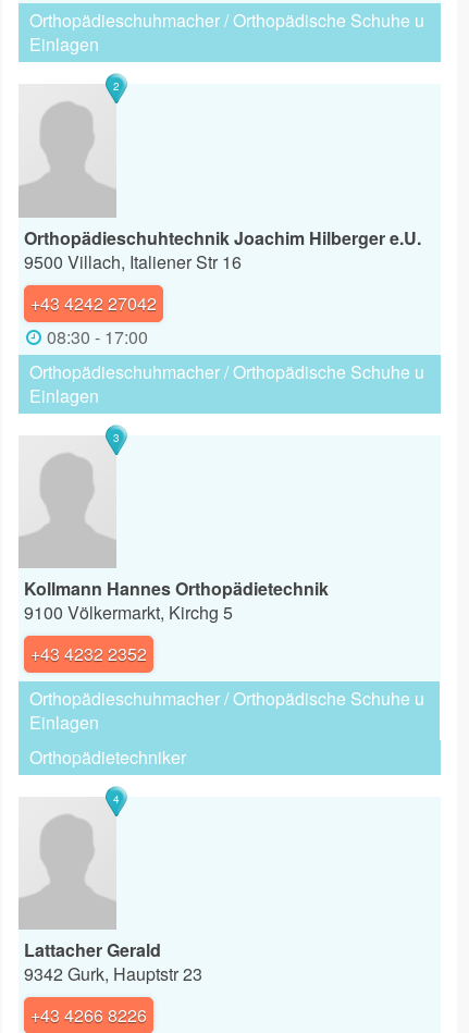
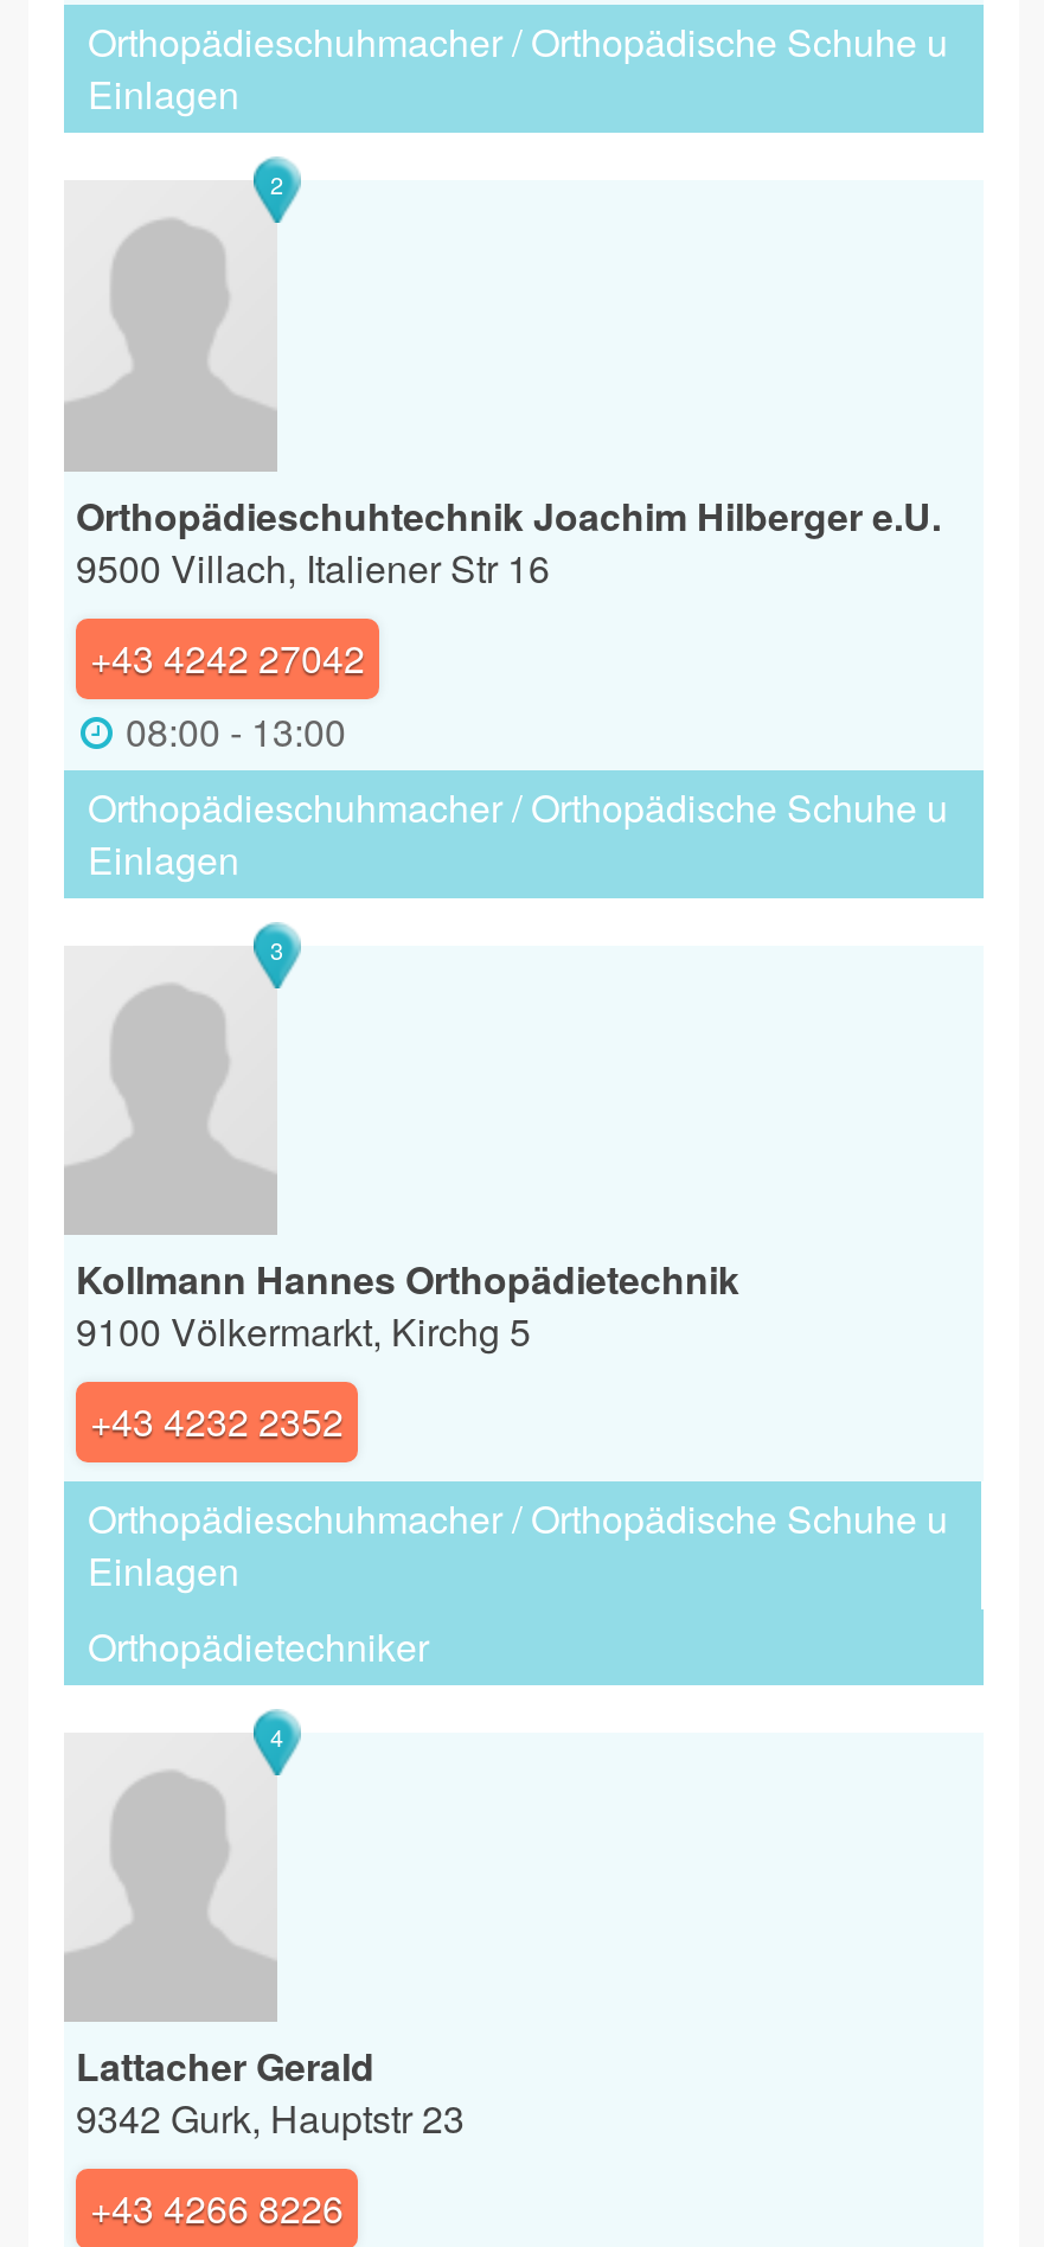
- 08:30 - 17:00
+ 08:00 - 13:00
